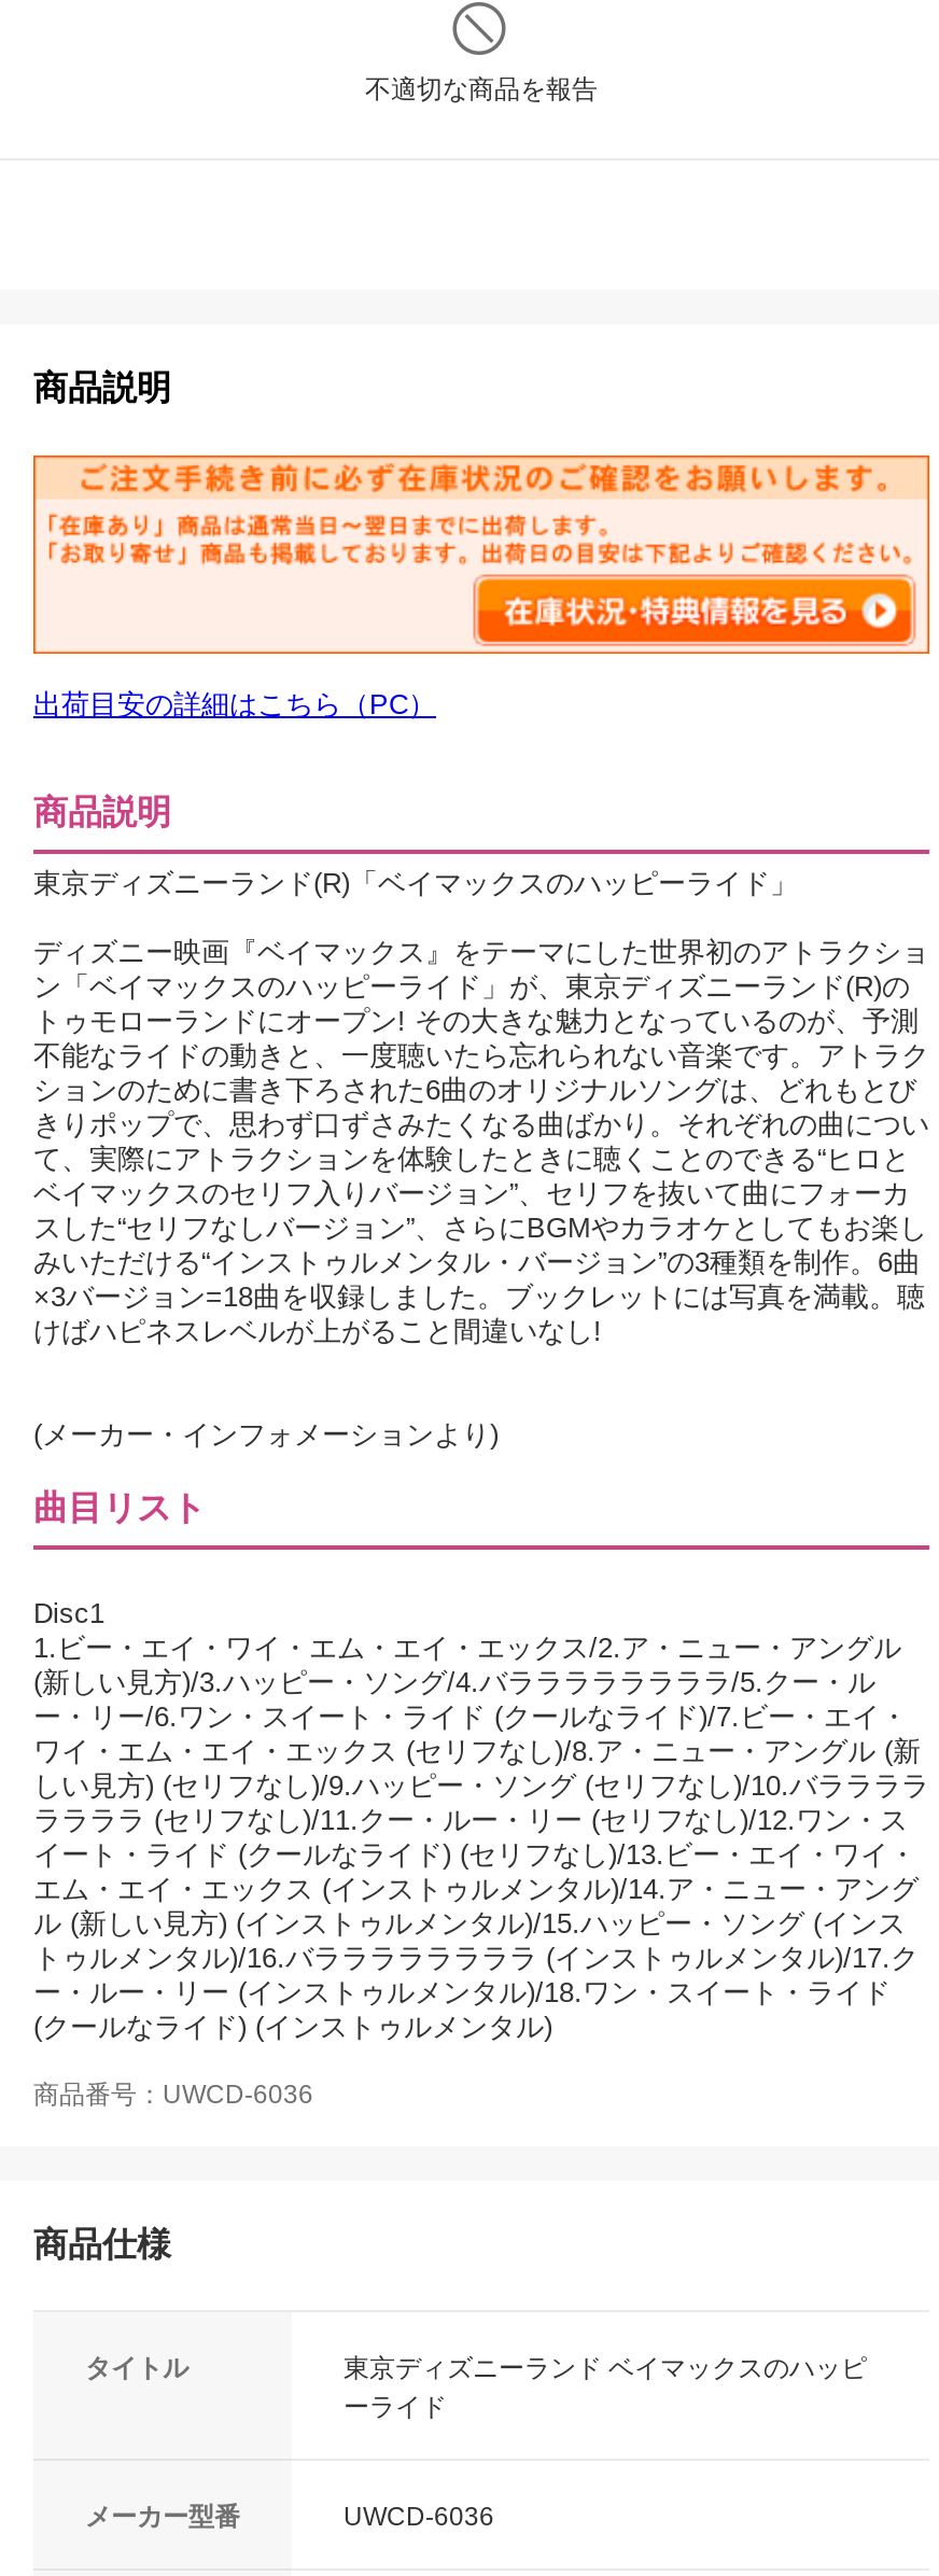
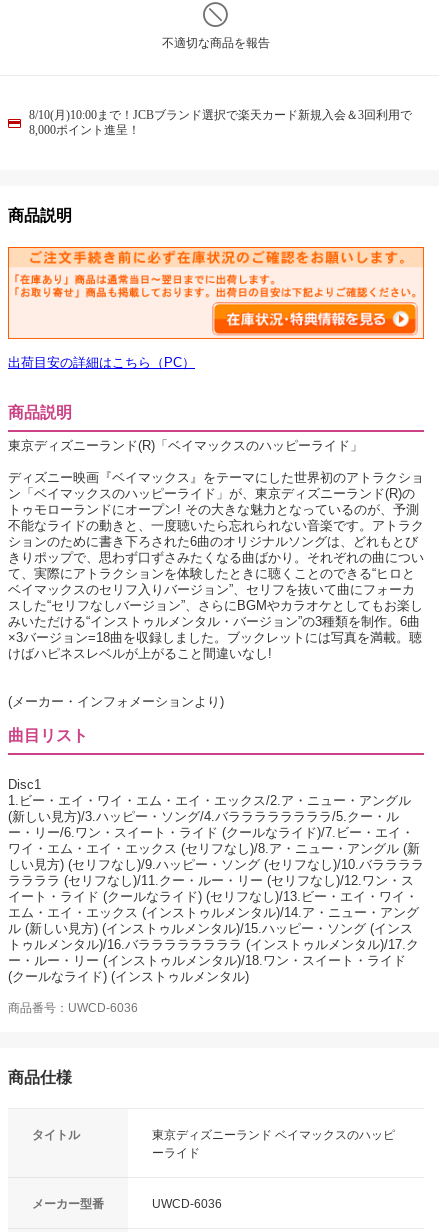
+ 8/10(月)10:00まで！JCBブランド選択で楽天カード新規入会＆3回利用で
+ 8,000ポイント進呈！
